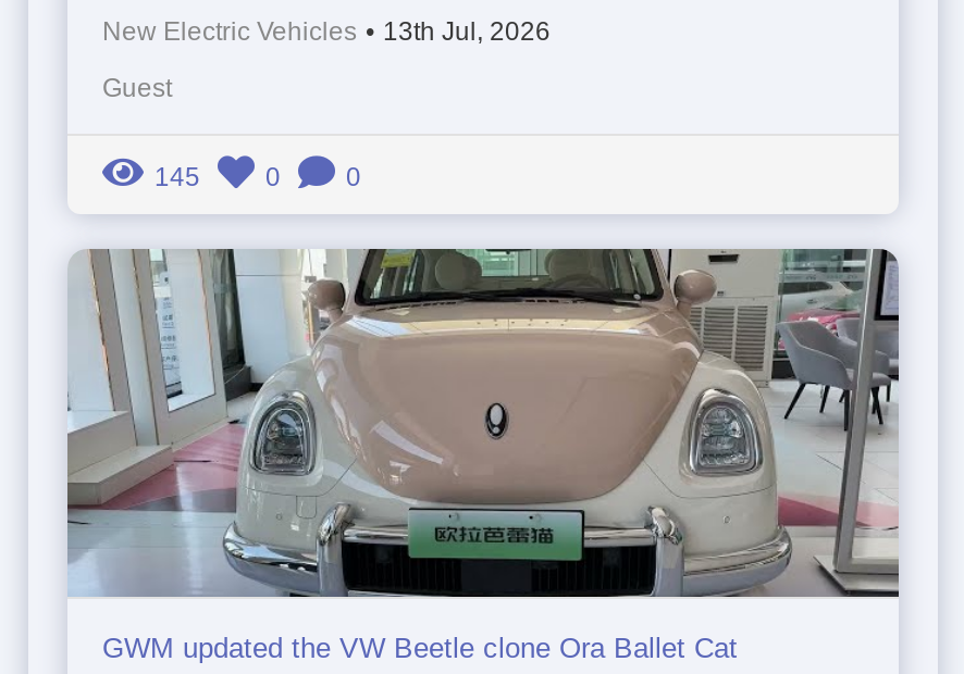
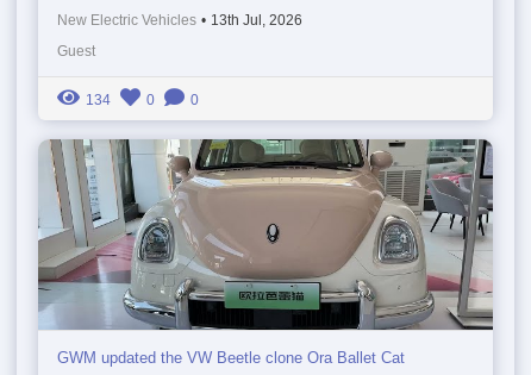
- 145 0 0
+ 134 0 0
